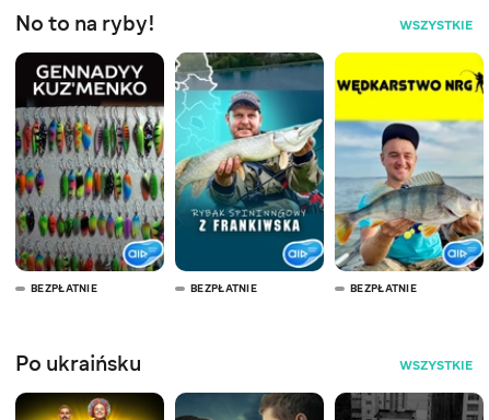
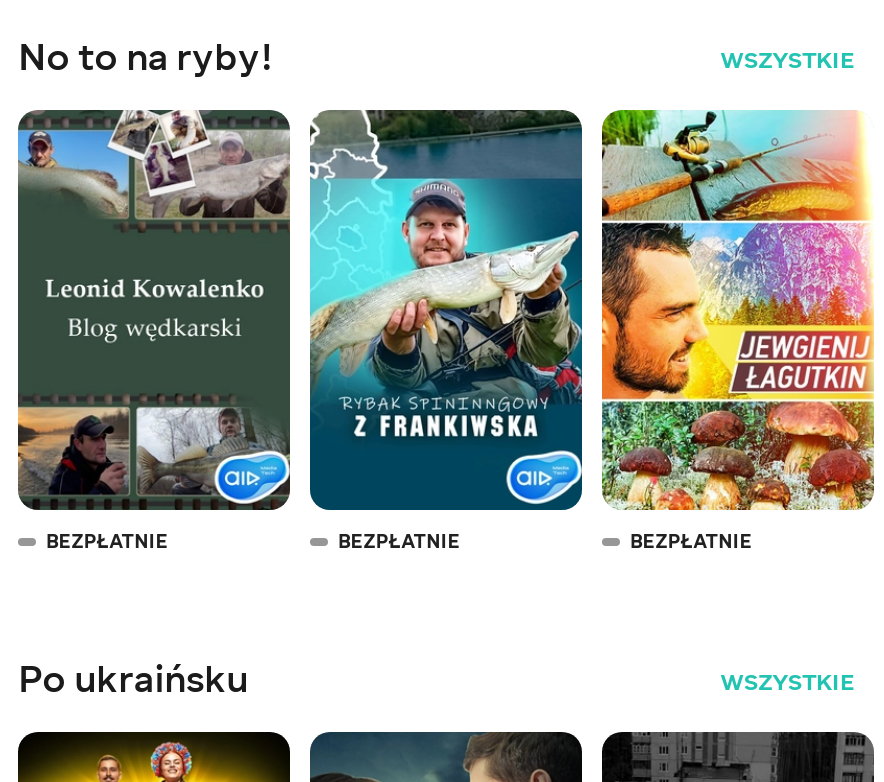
- [image]
+ [image]

- [image]
+ [image]
